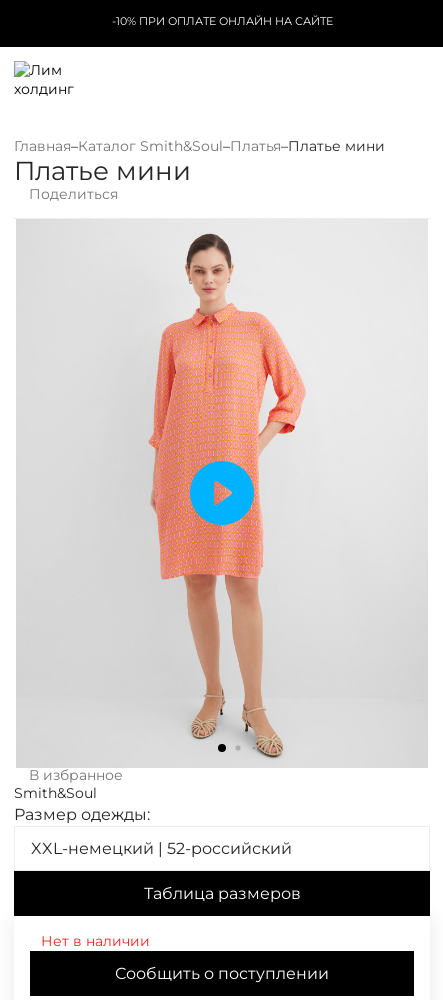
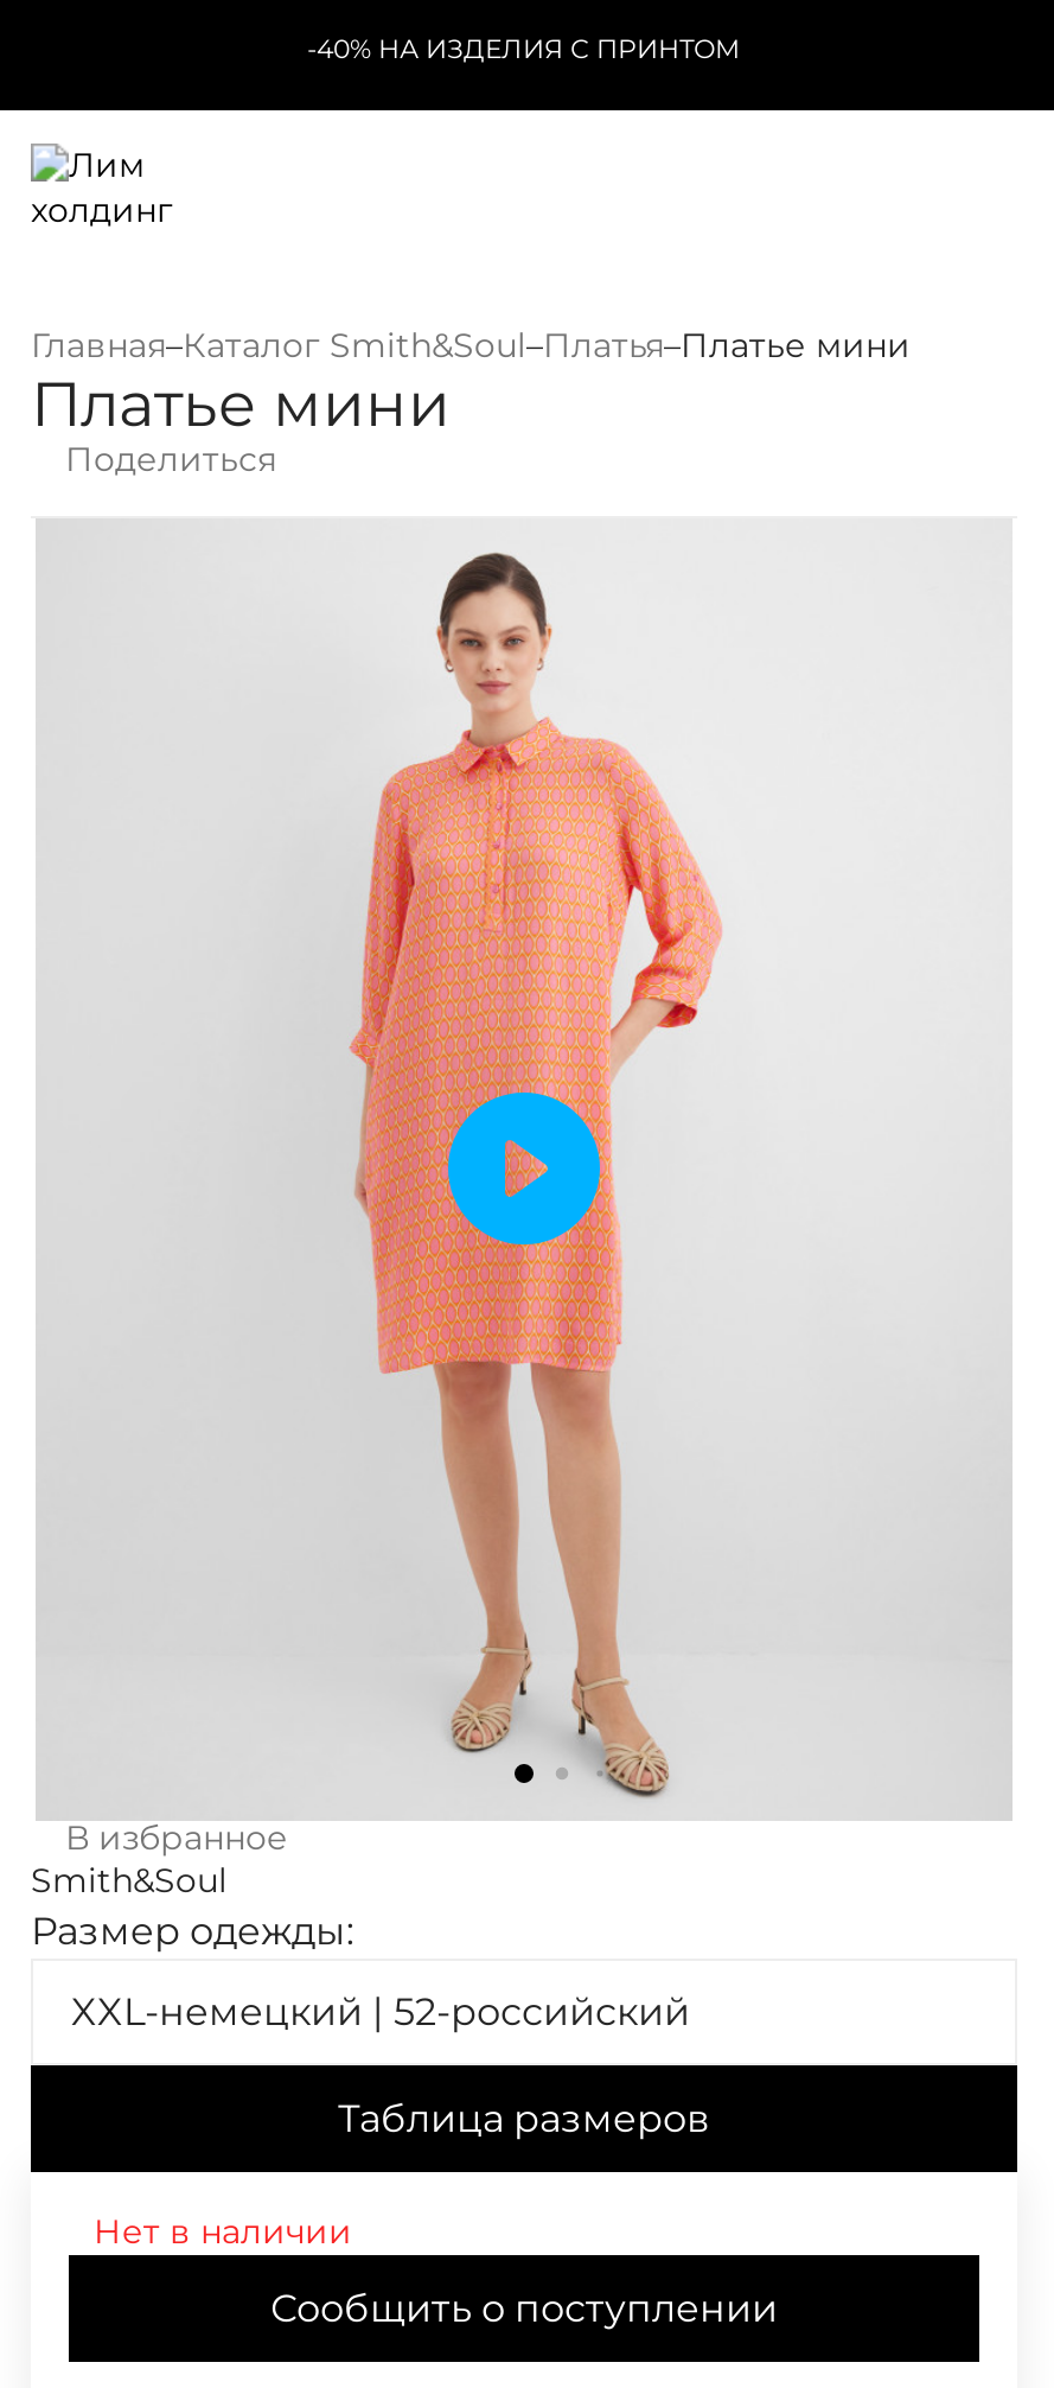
- -10% ПРИ ОПЛАТЕ ОНЛАЙН НА САЙТЕ
+ -40% НА ИЗДЕЛИЯ С ПРИНТОМ
